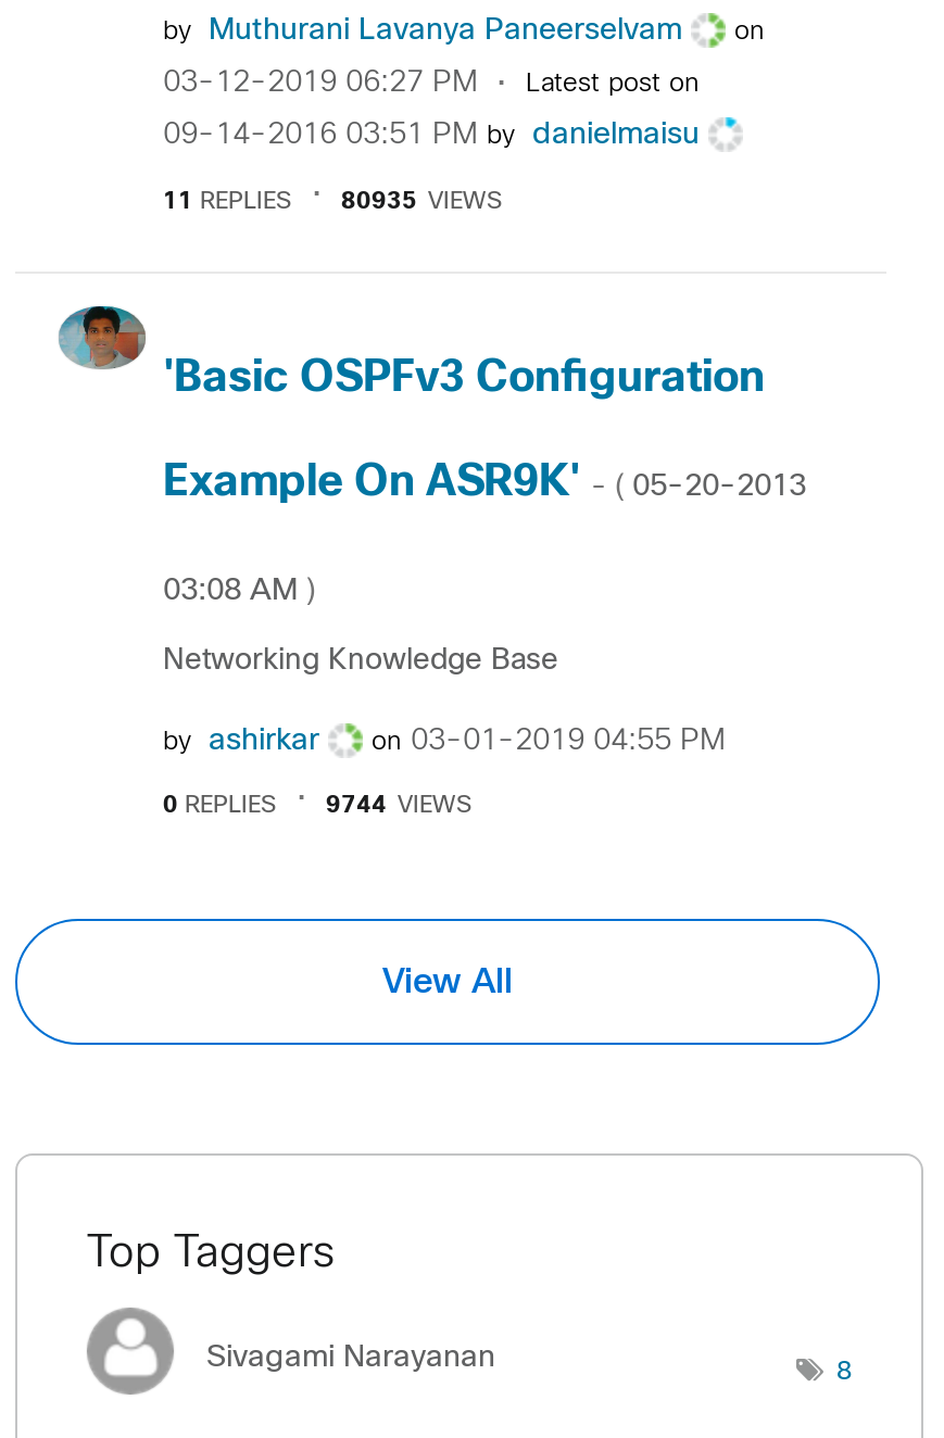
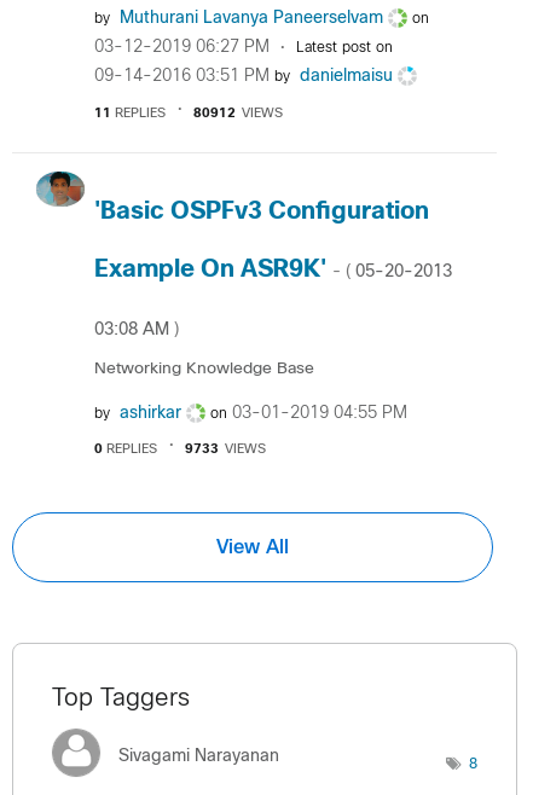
- 80935 VIEWS
+ 80912 VIEWS

- 9744 VIEWS
+ 9733 VIEWS
